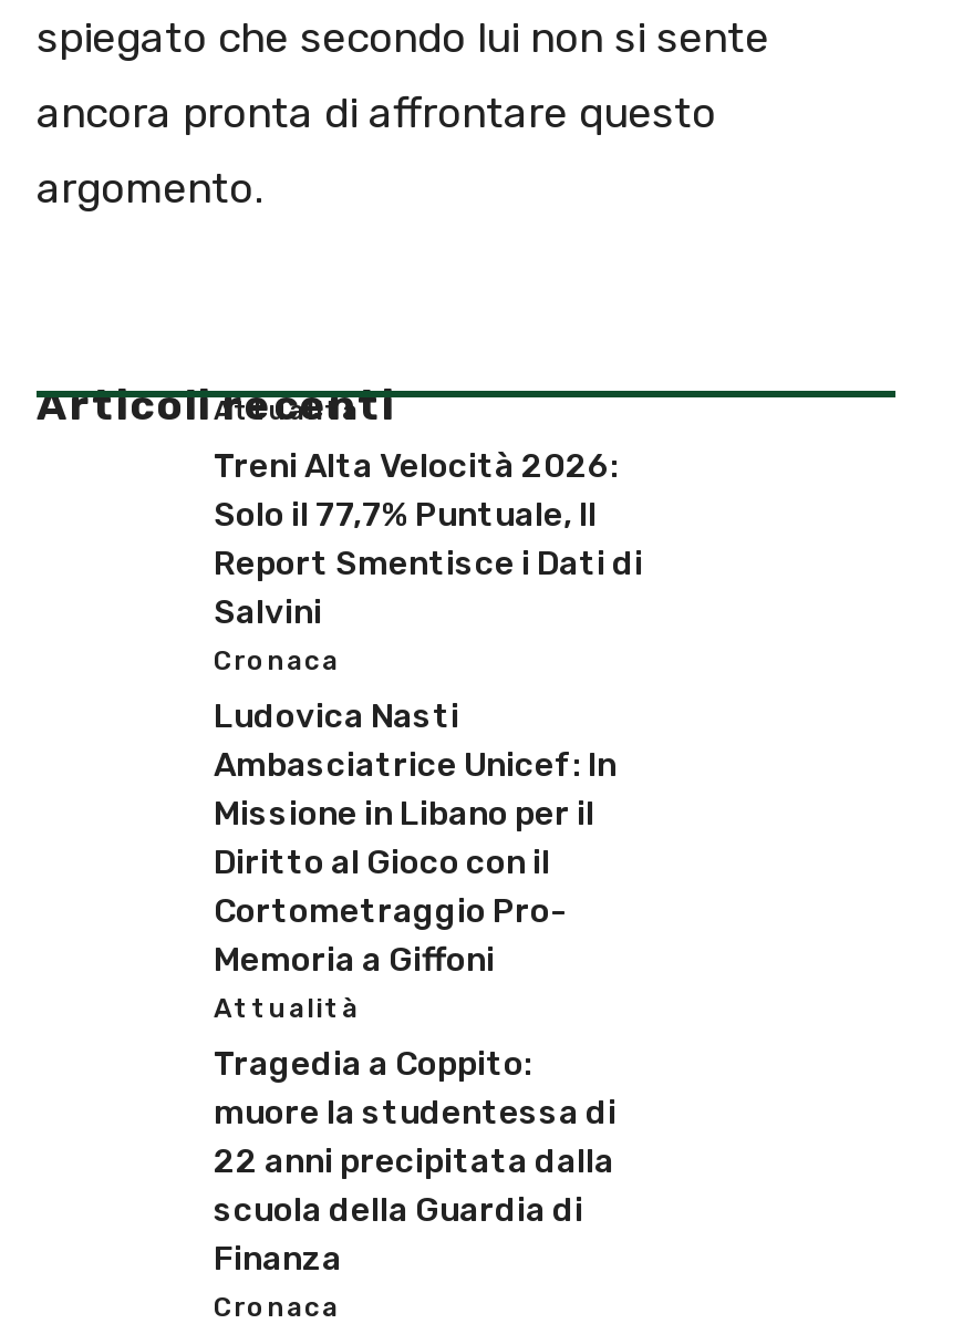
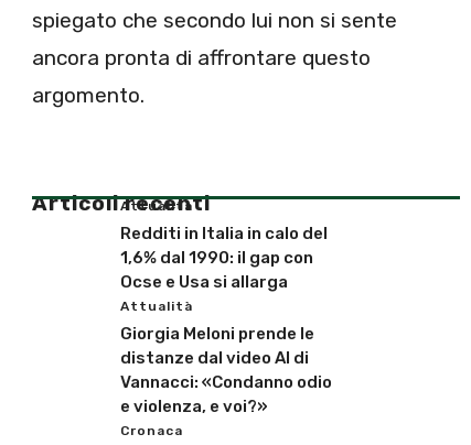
- Treni Alta Velocità 2026:
- Solo il 77,7% Puntuale, Il
- Report Smentisce i Dati di
- Salvini
- Cronaca
- Ludovica Nasti
- Ambasciatrice Unicef: In
- Missione in Libano per il
- Diritto al Gioco con il
- Cortometraggio Pro-
- Memoria a Giffoni
+ Redditi in Italia in calo del
+ 1,6% dal 1990: il gap con
+ Ocse e Usa si allarga

- Tragedia a Coppito:
- muore la studentessa di
- 22 anni precipitata dalla
- scuola della Guardia di
- Finanza
+ Giorgia Meloni prende le
+ distanze dal video AI di
+ Vannacci: «Condanno odio
+ e violenza, e voi?»
